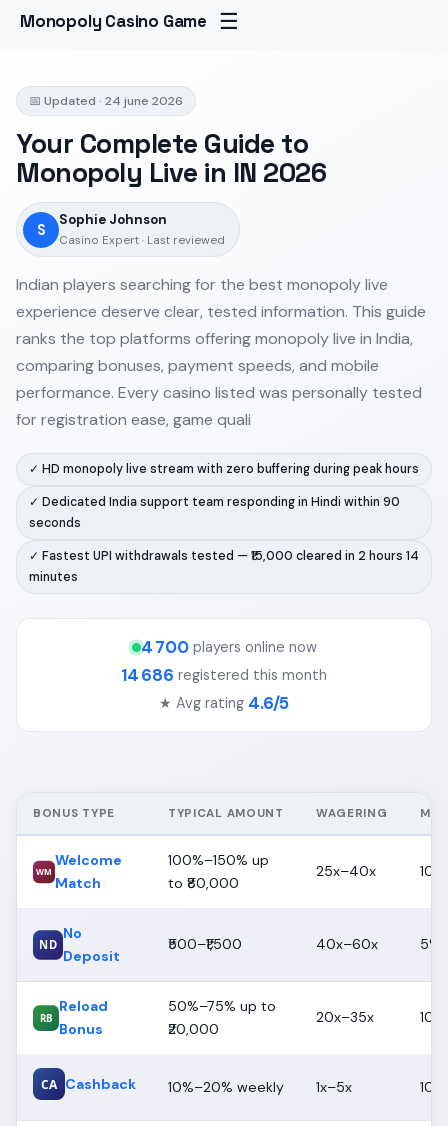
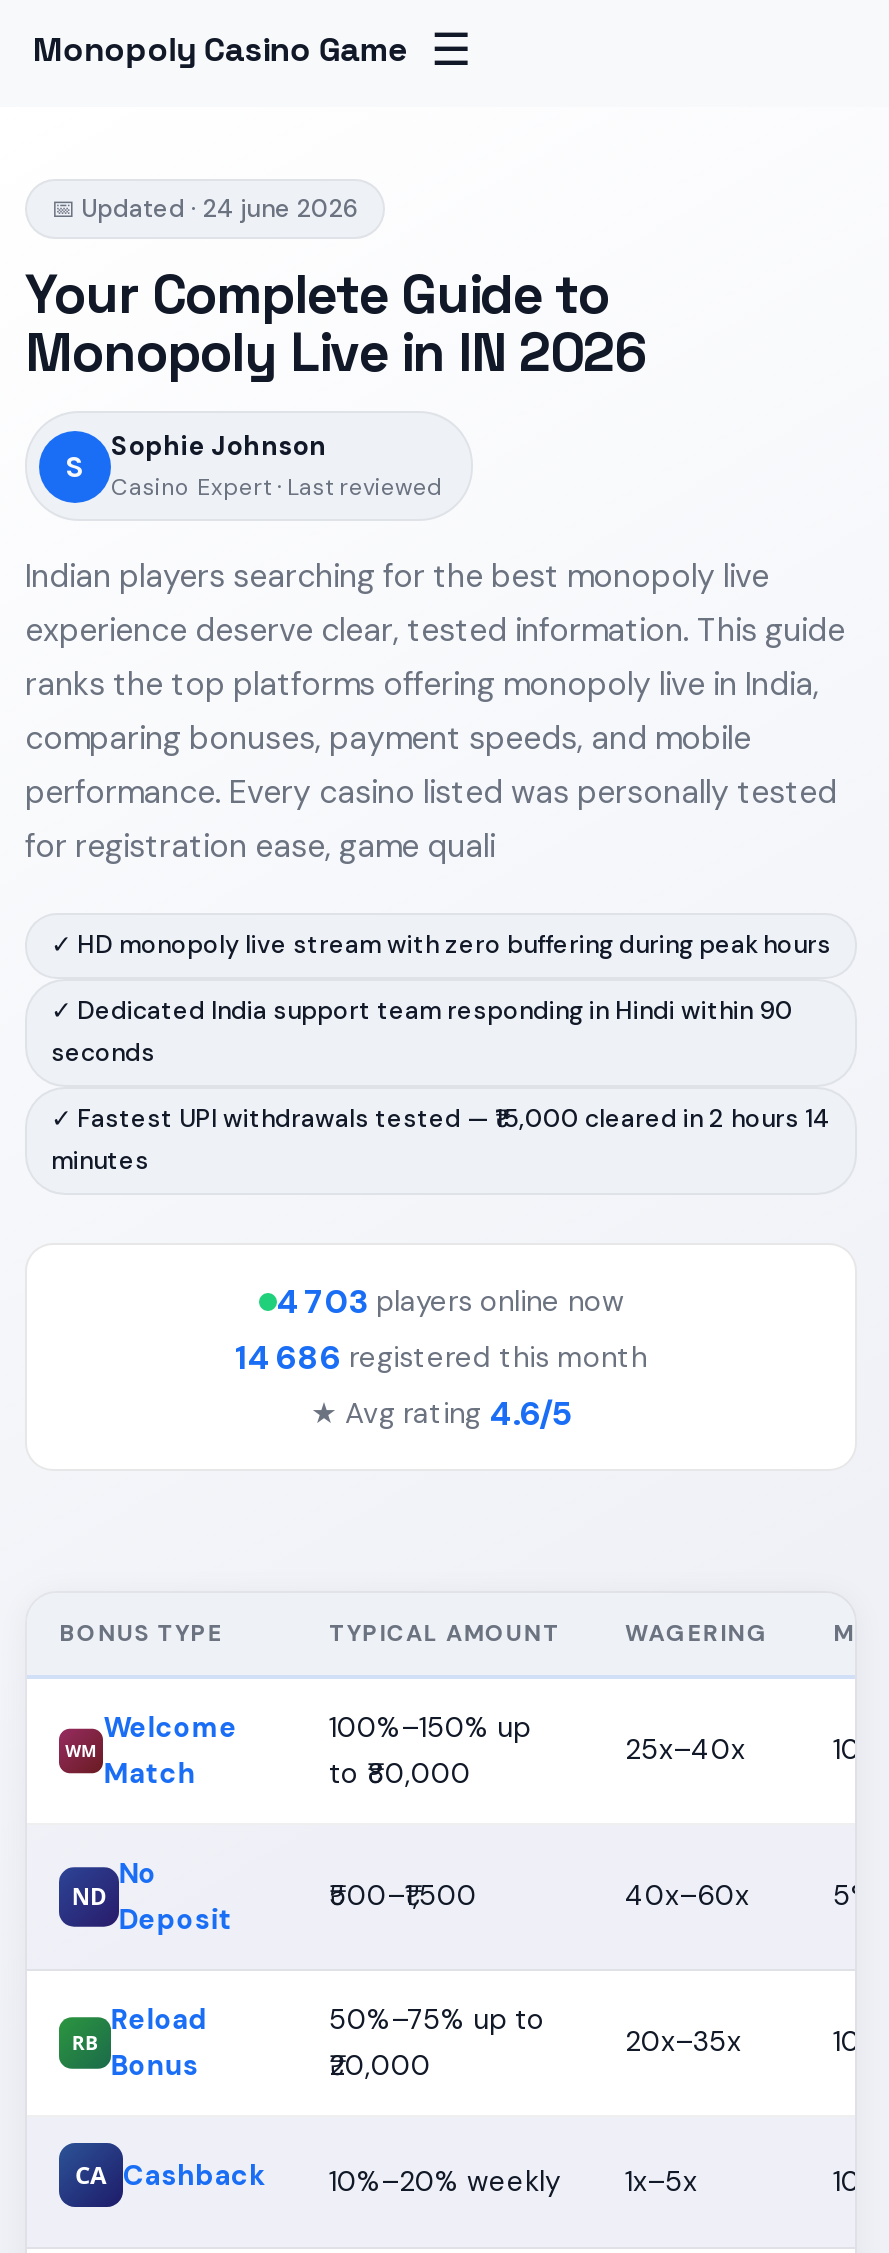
- 4 700 players online now
+ 4 703 players online now
